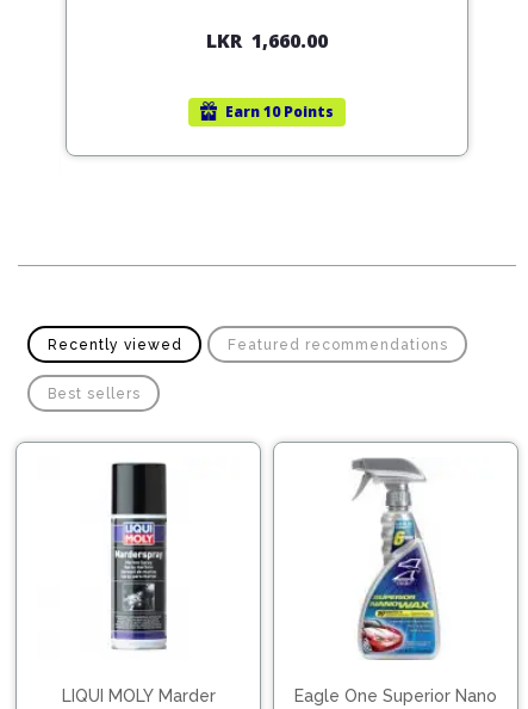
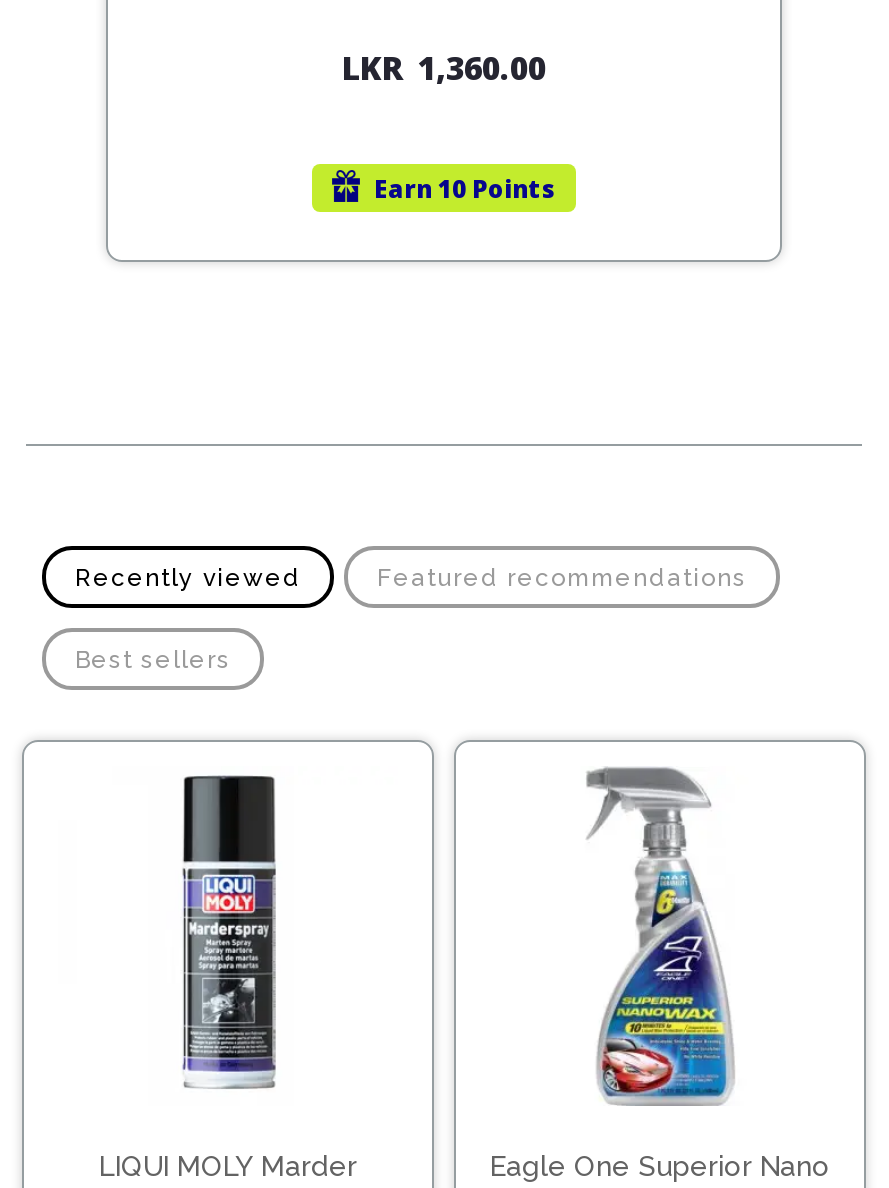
- LKR 1,660.00
+ LKR 1,360.00
